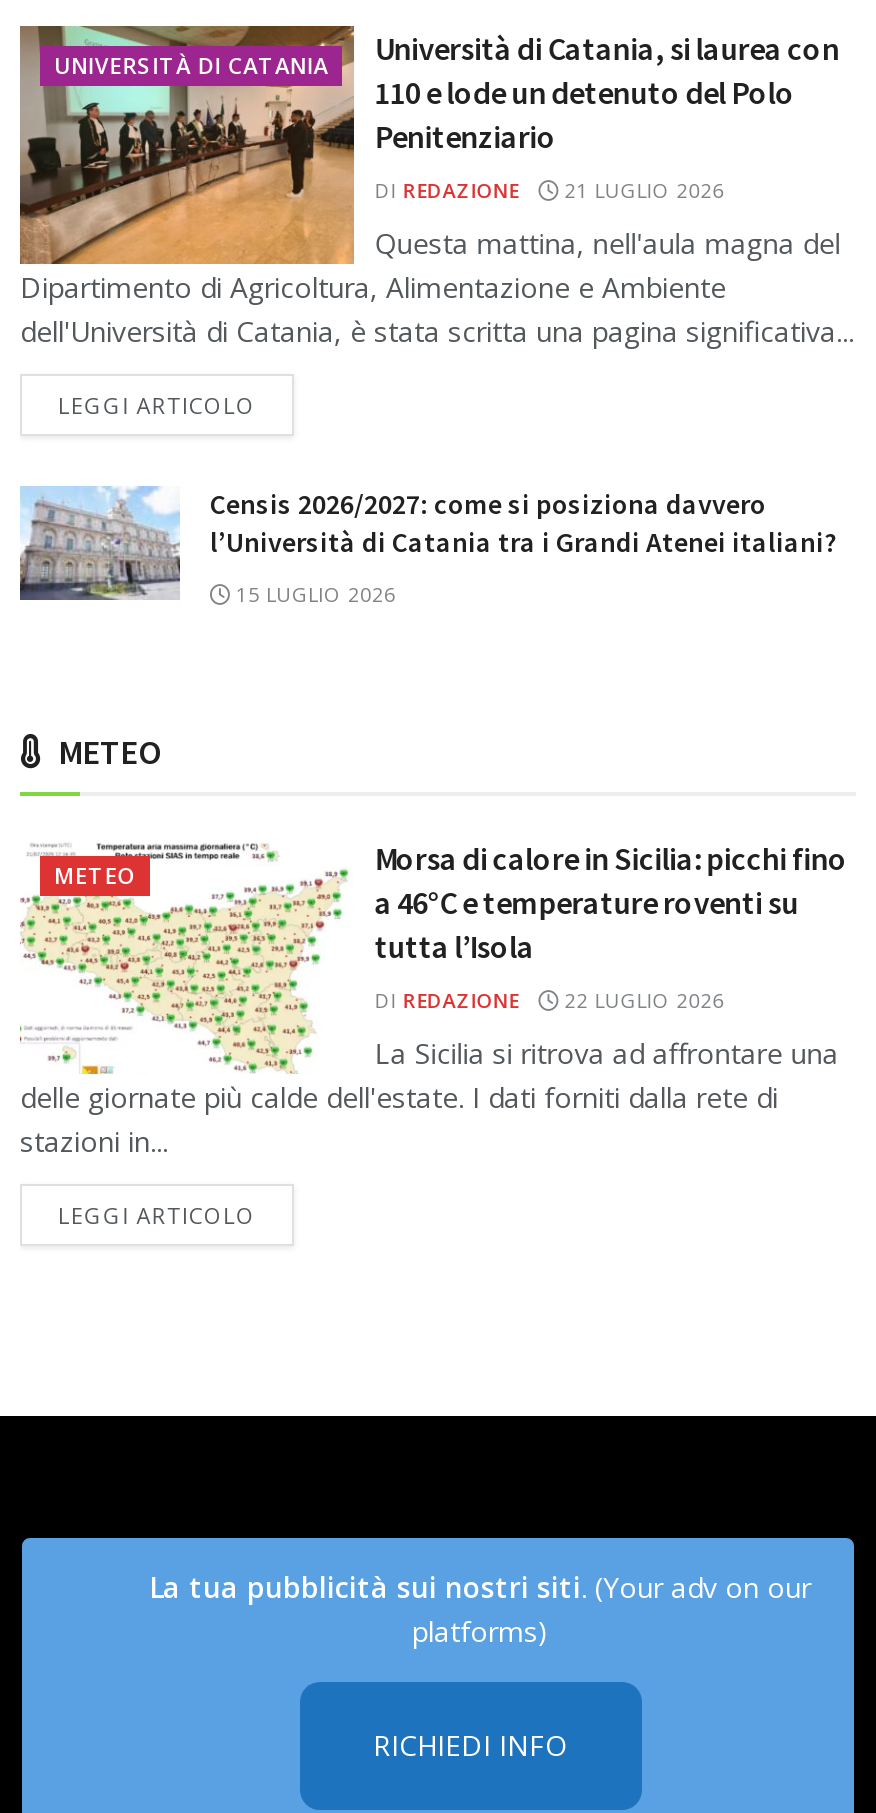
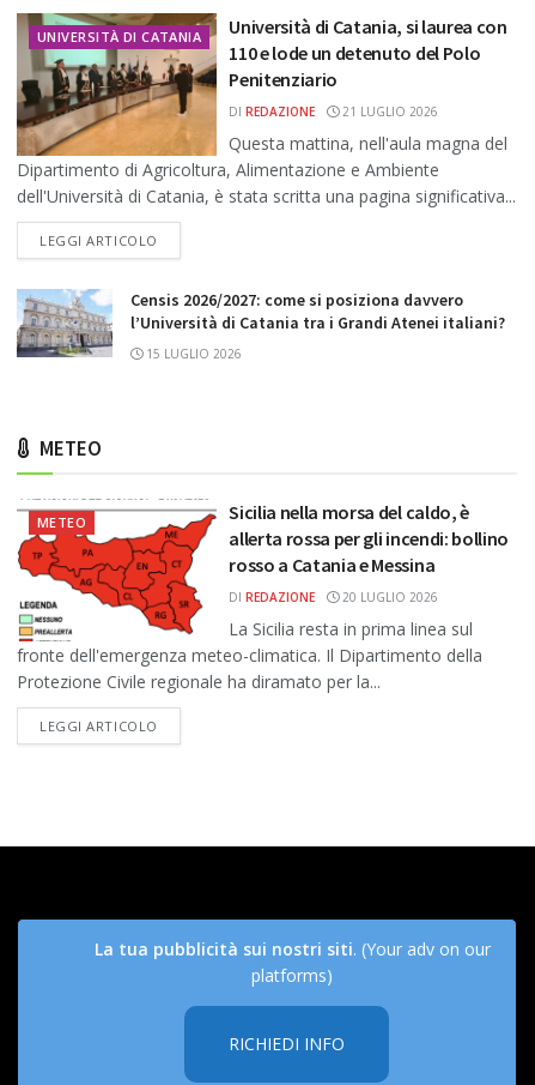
- [image]
- La Sicilia si ritrova ad affrontare una
- delle giornate più calde dell'estate. I dati forniti dalla rete di
- stazioni in...
+ [image]
+ La Sicilia resta in prima linea sul
+ fronte dell'emergenza meteo-climatica. Il Dipartimento della
+ Protezione Civile regionale ha diramato per la...

- Morsa di calore in Sicilia: picchi fino
- a 46°C e temperature roventi su
- tutta l’Isola
+ Sicilia nella morsa del caldo, è
+ allerta rossa per gli incendi: bollino
+ rosso a Catania e Messina

- DI REDAZIONE 22 LUGLIO 2026
+ DI REDAZIONE 20 LUGLIO 2026
